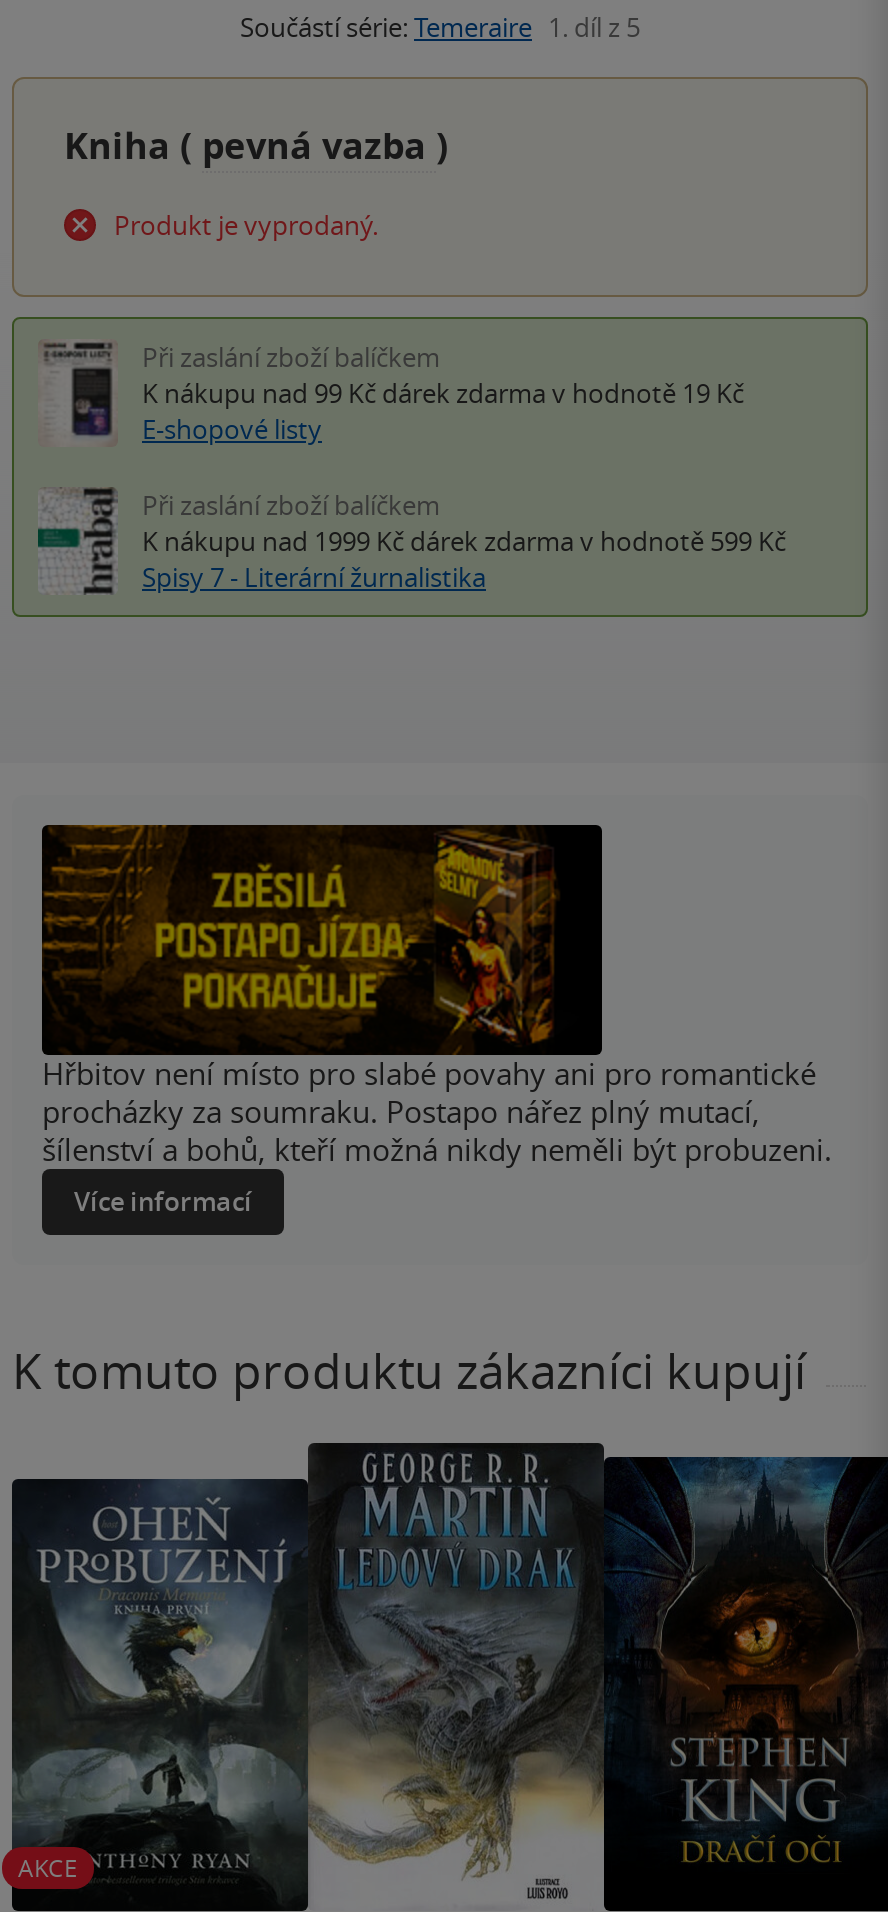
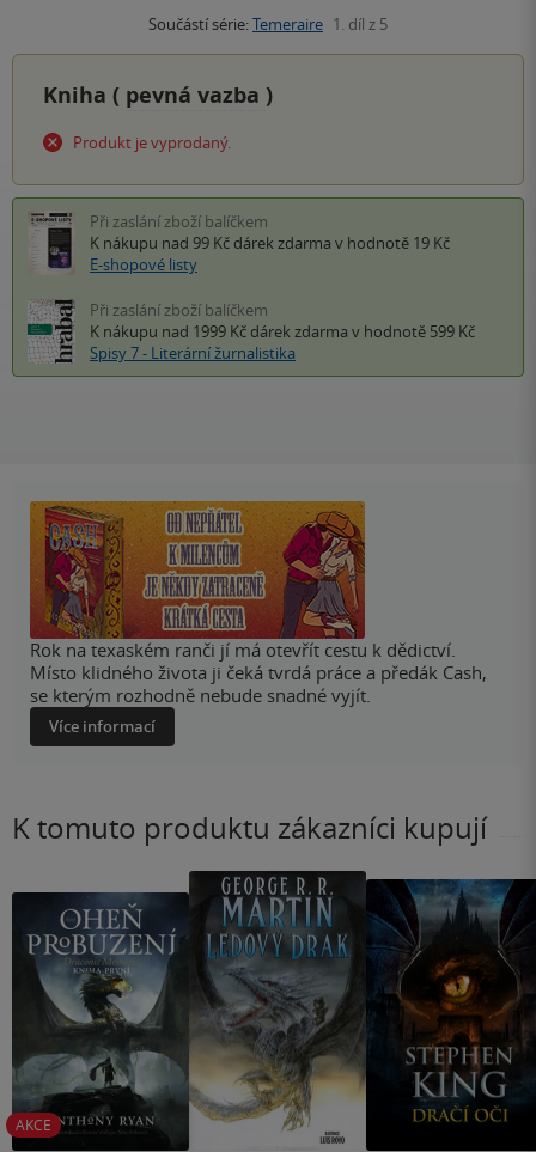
- [image]
- Hřbitov není místo pro slabé povahy ani pro romantické
- procházky za soumraku. Postapo nářez plný mutací,
- šílenství a bohů, kteří možná nikdy neměli být probuzeni.
+ [image]
+ Rok na texaském ranči jí má otevřít cestu k dědictví.
+ Místo klidného života ji čeká tvrdá práce a předák Cash,
+ se kterým rozhodně nebude snadné vyjít.
